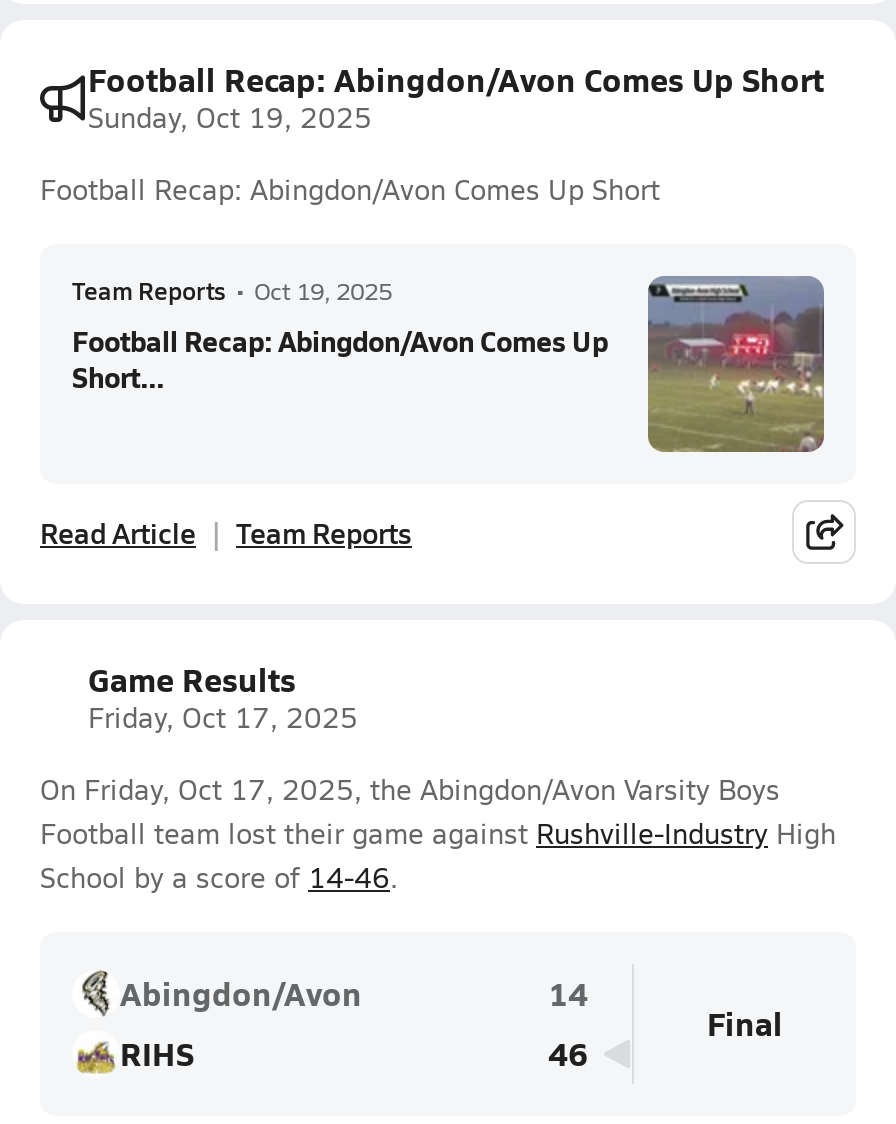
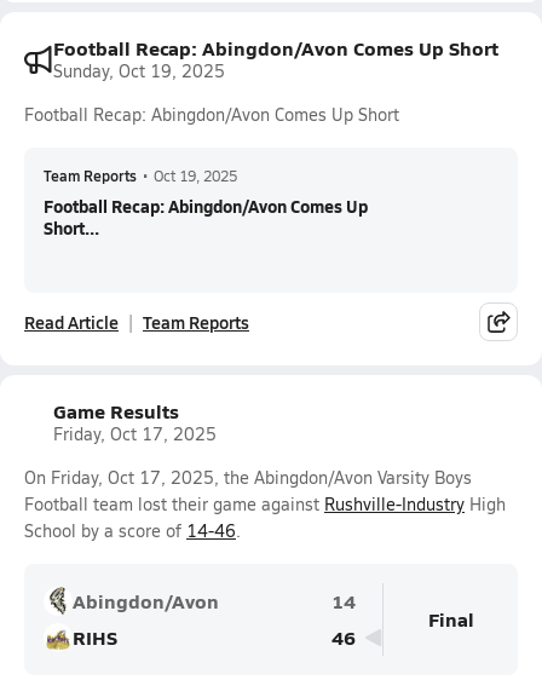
- [image]
